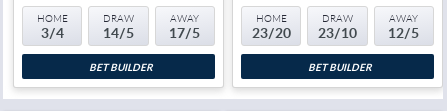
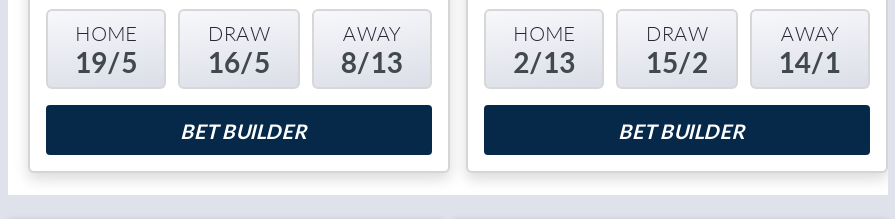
- 3/4
+ 19/5

- 14/5
+ 16/5

- 17/5
+ 8/13

- 23/20
+ 2/13

- 23/10
+ 15/2

- 12/5
+ 14/1
